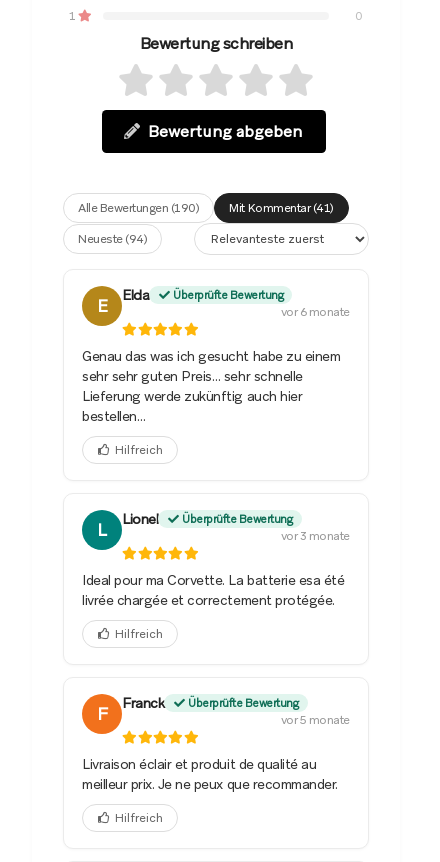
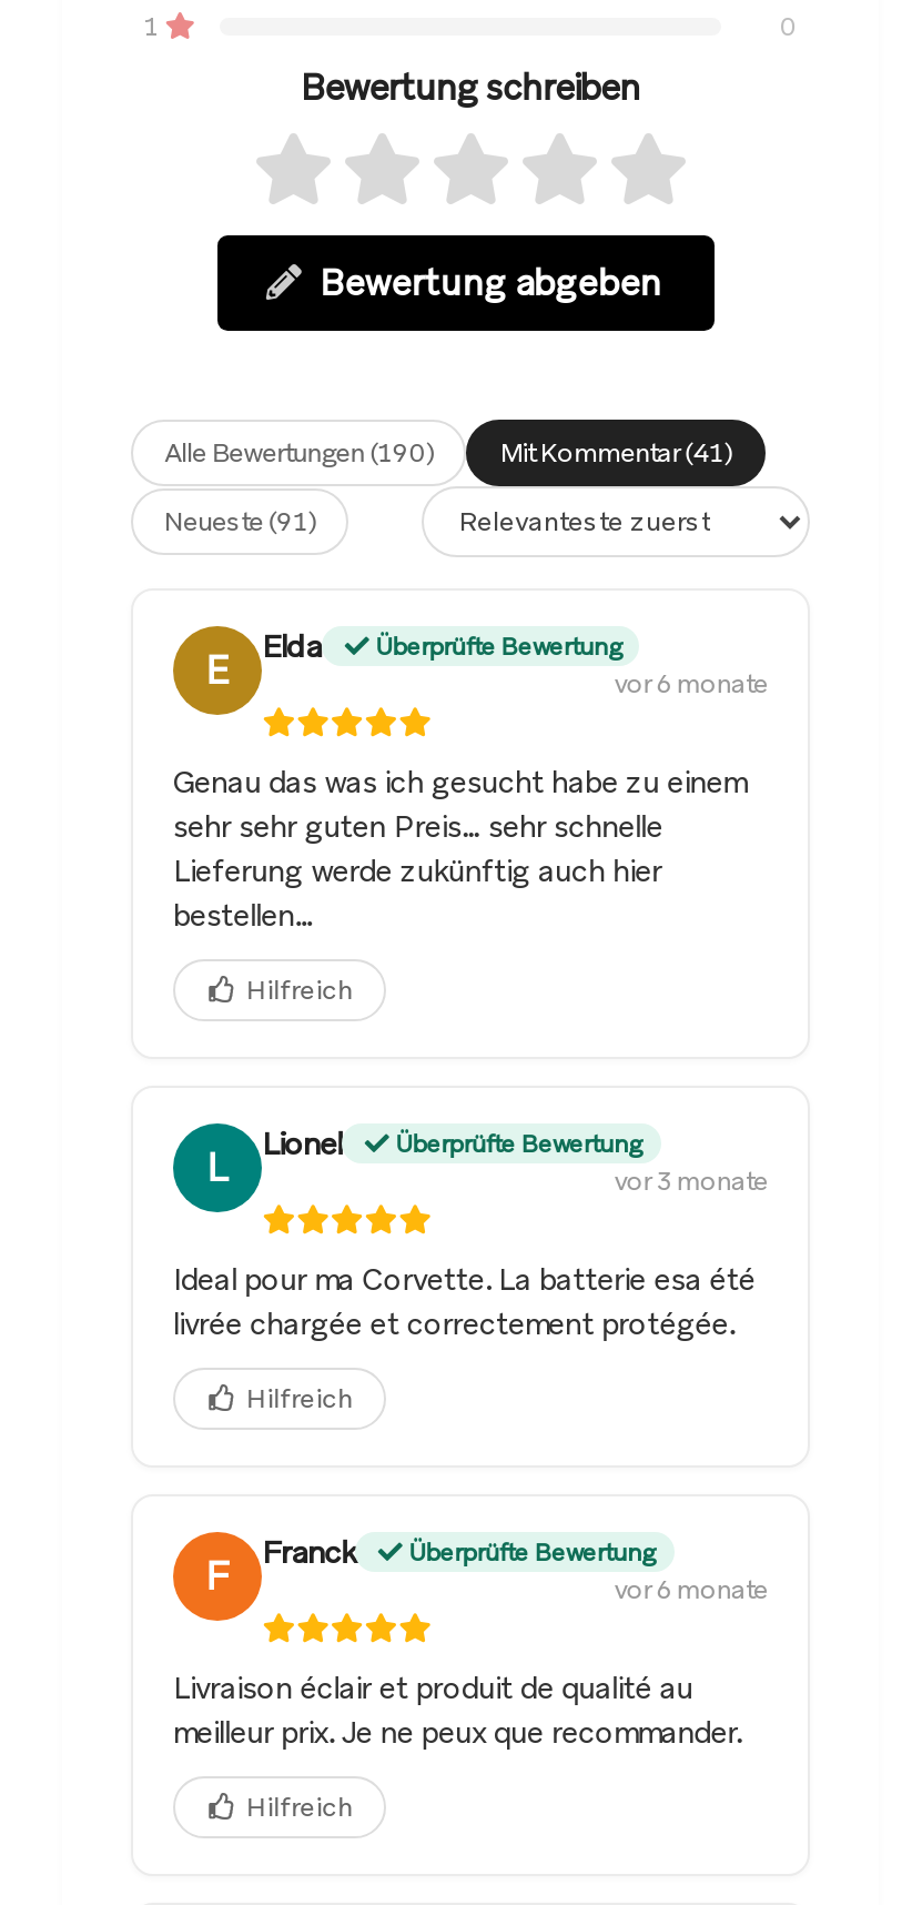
- Neueste (94)
+ Neueste (91)

- vor 5 monate
+ vor 6 monate
